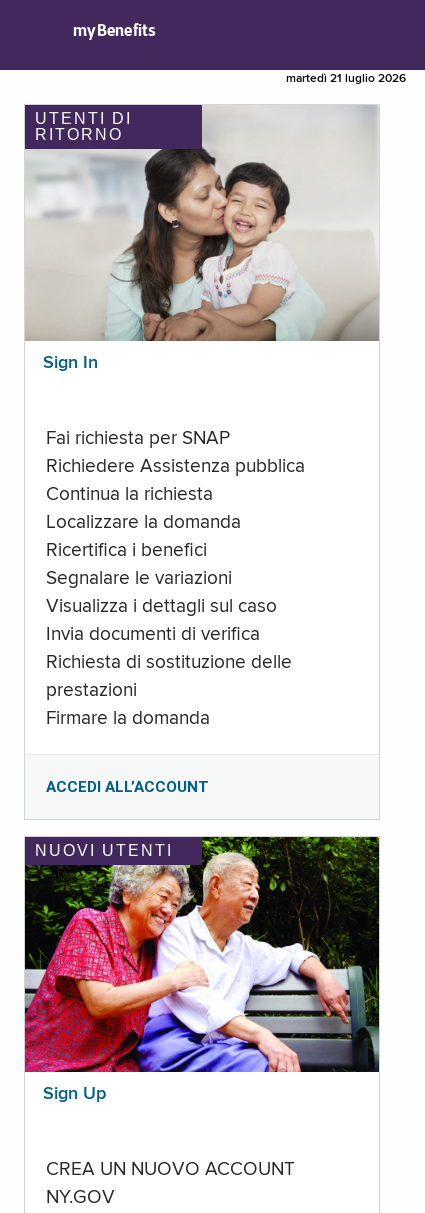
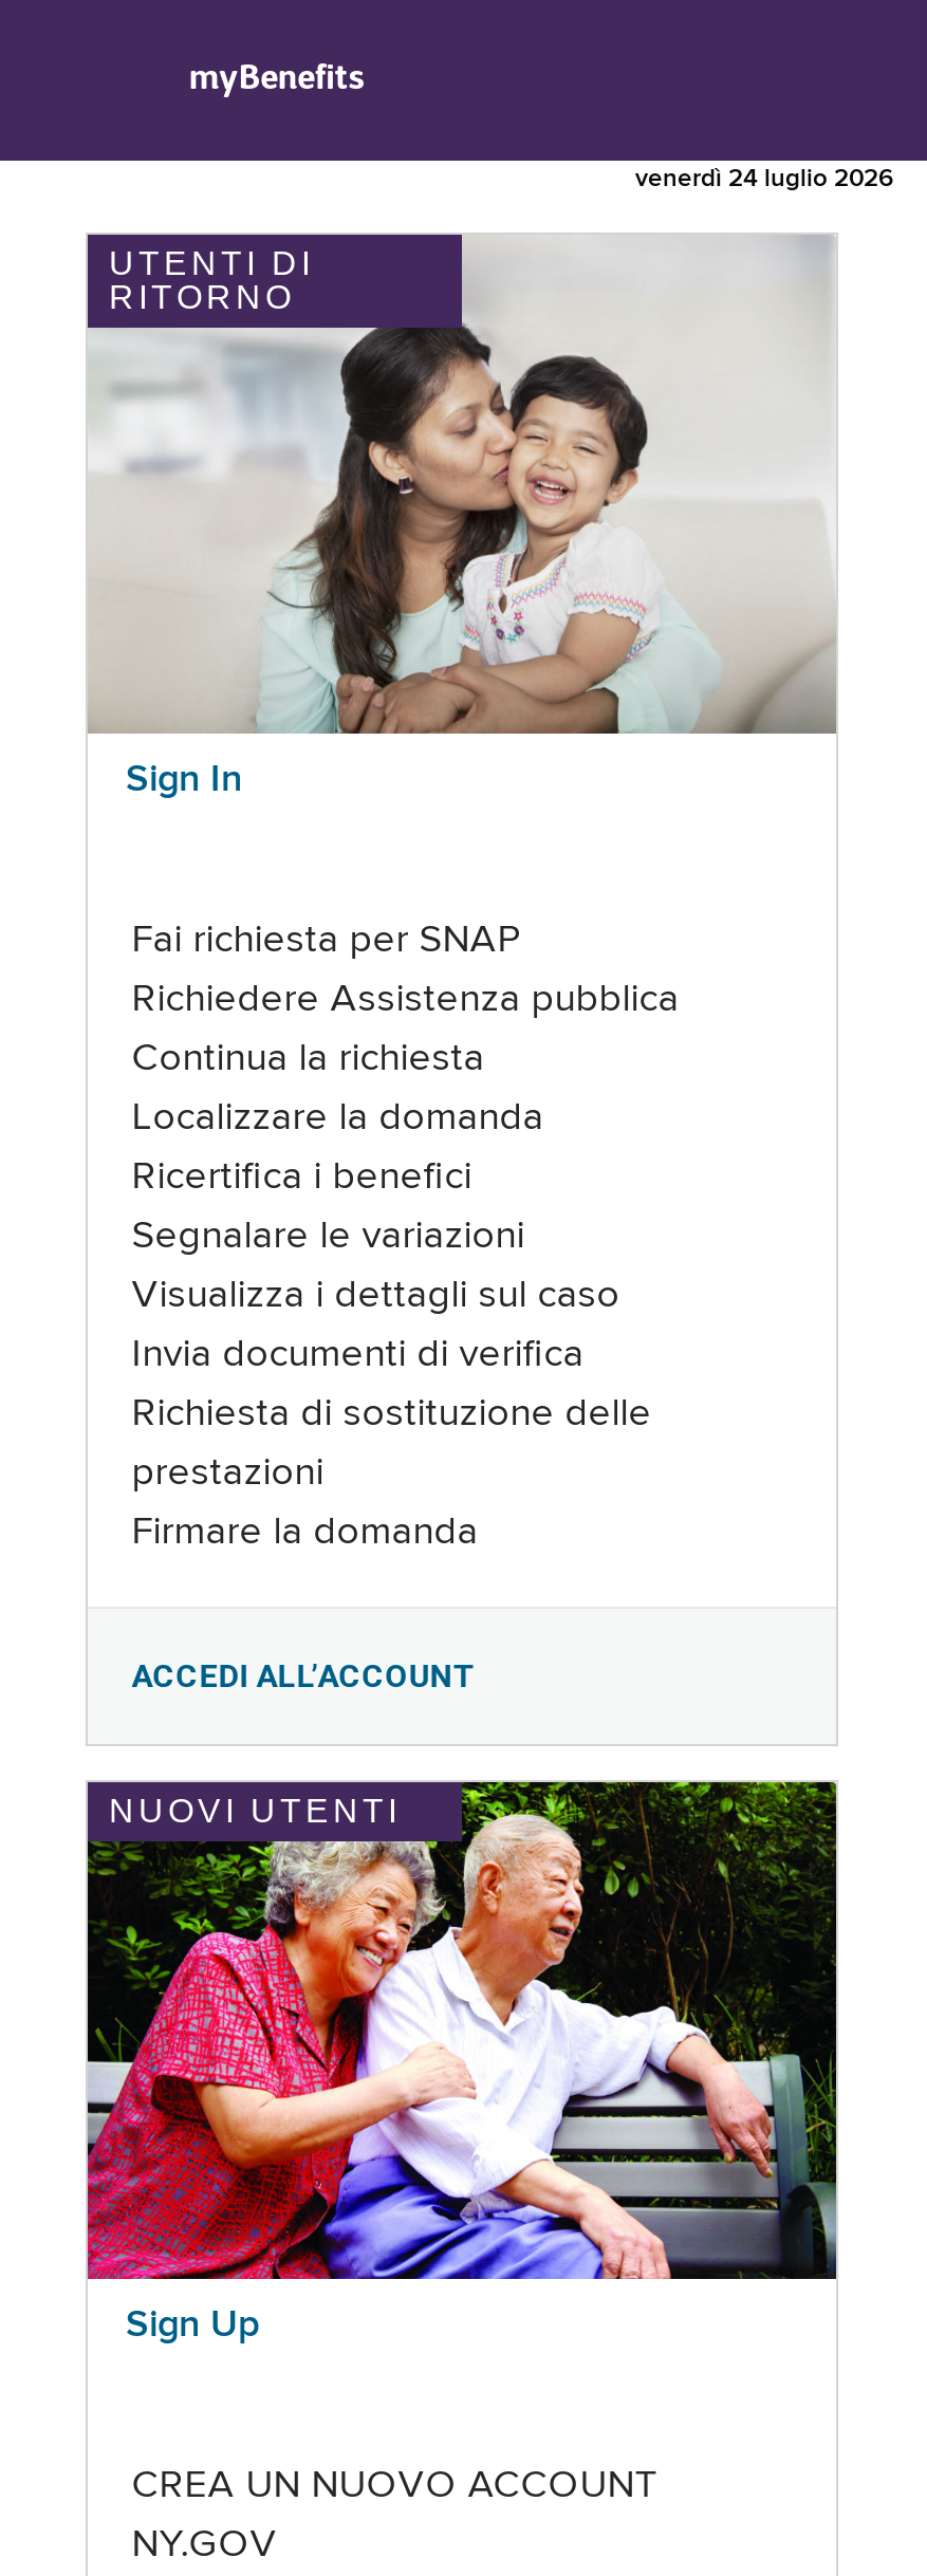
- martedì 21 luglio 2026
+ venerdì 24 luglio 2026
